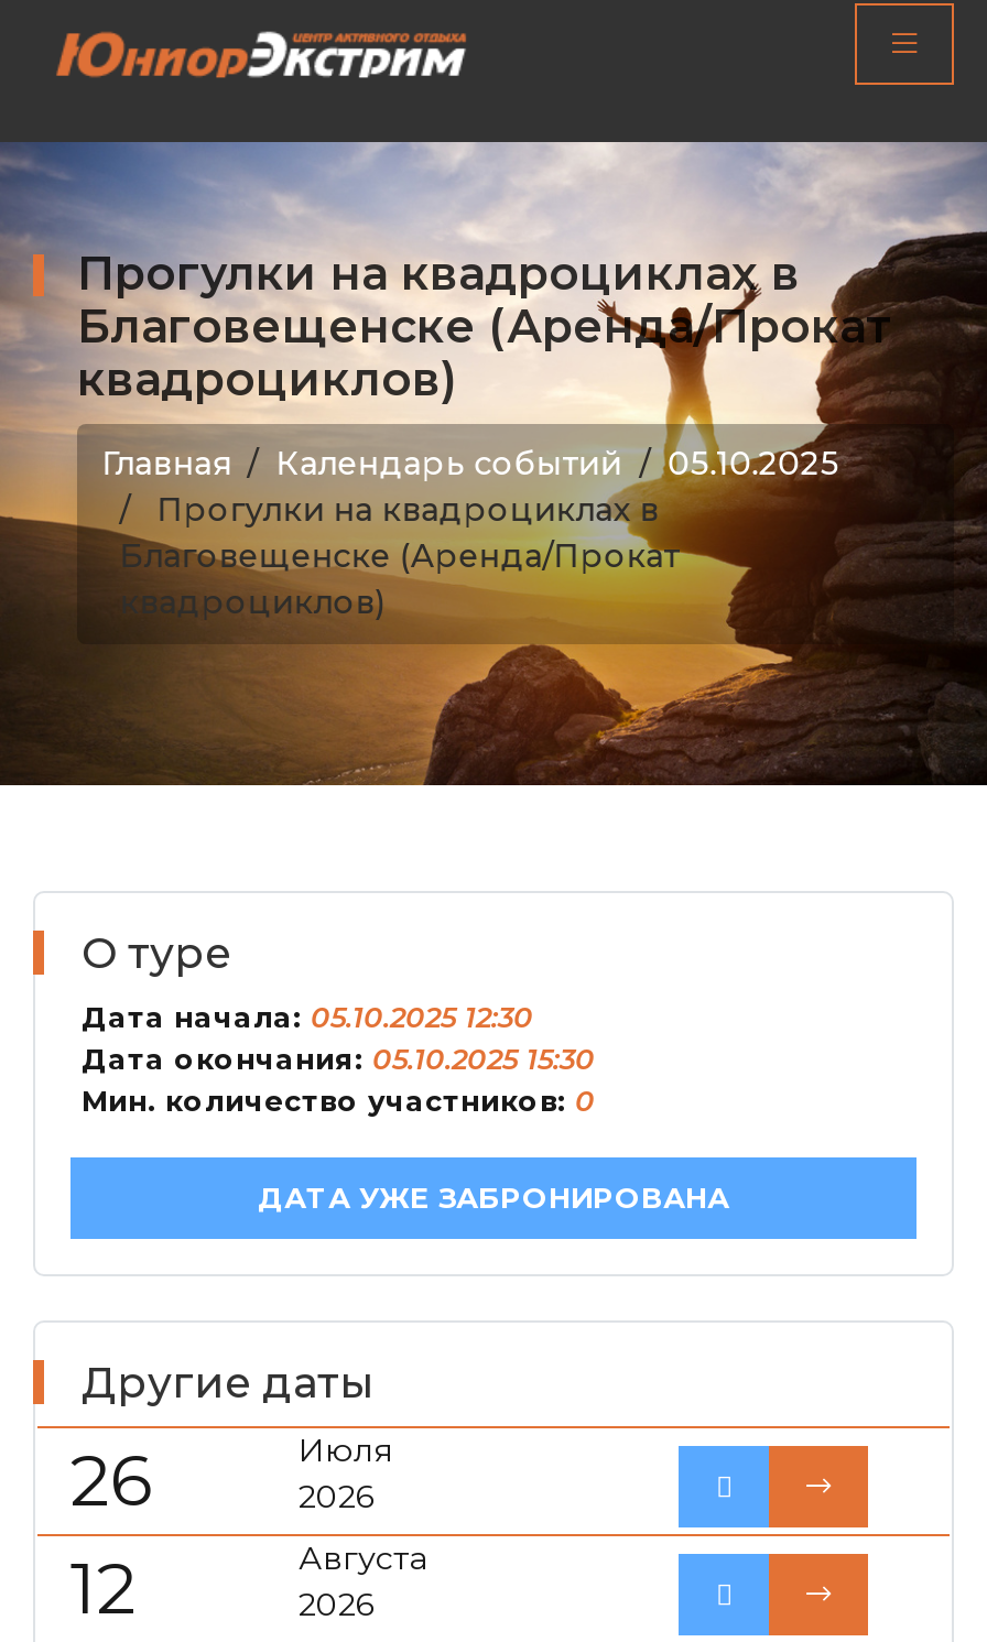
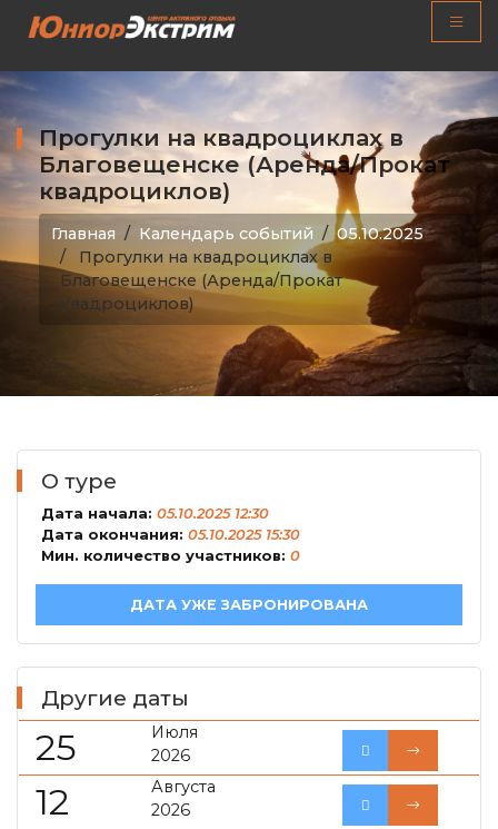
- 26
+ 25
